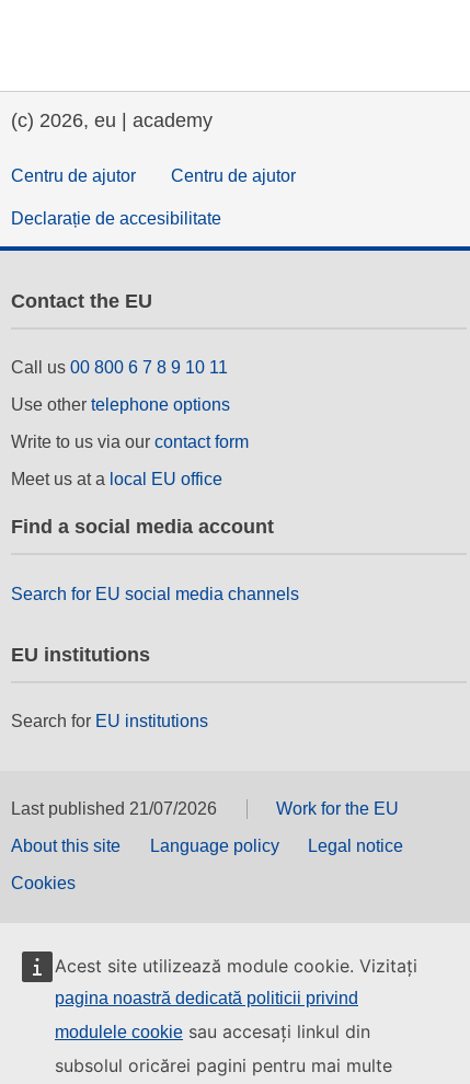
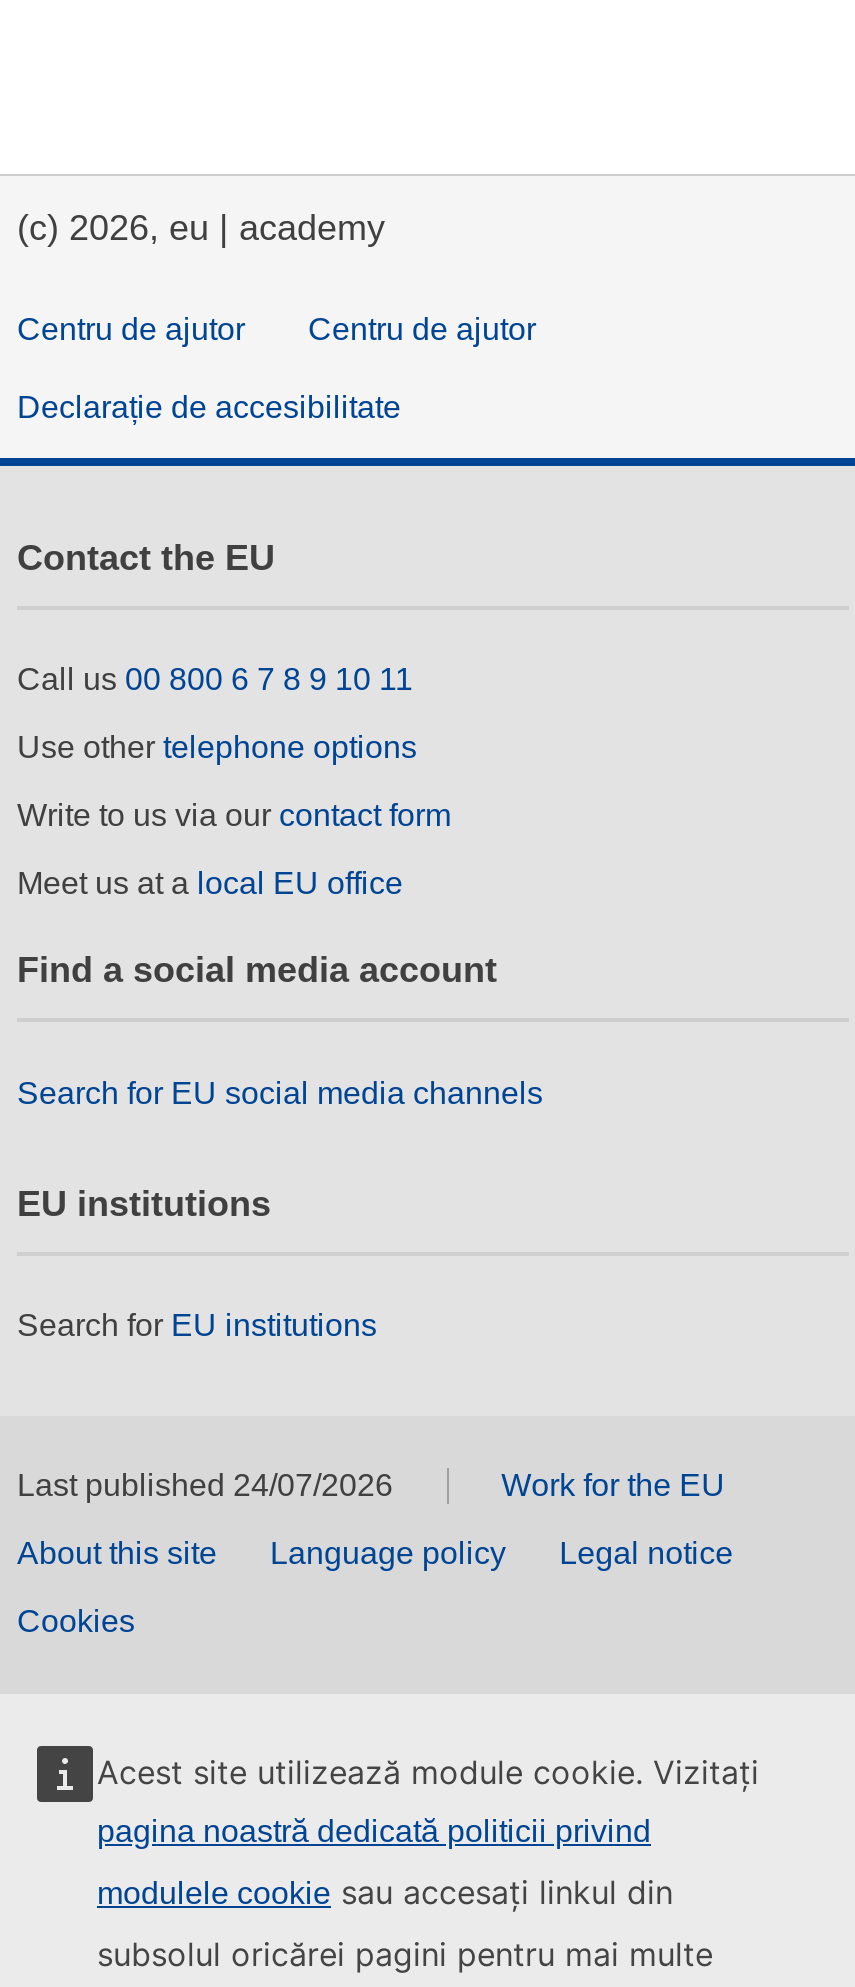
- Last published 21/07/2026
+ Last published 24/07/2026
